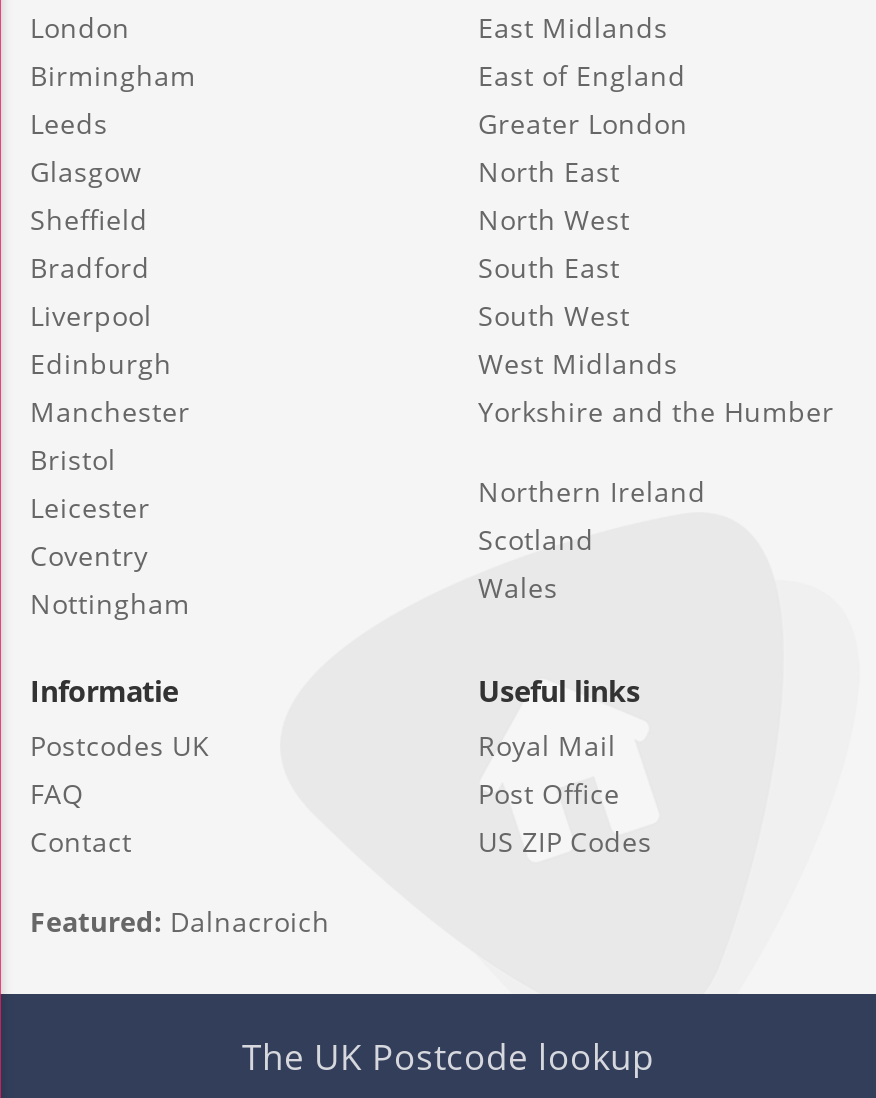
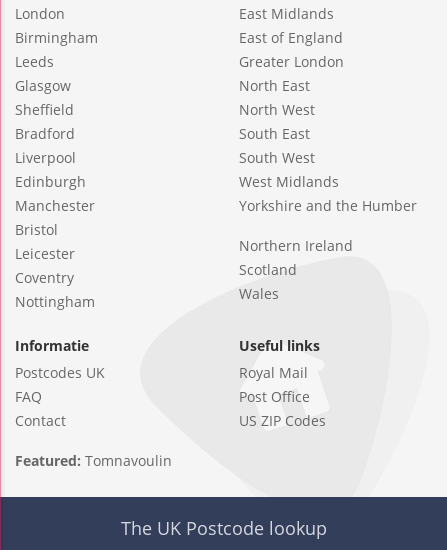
- Featured: Dalnacroich
+ Featured: Tomnavoulin
